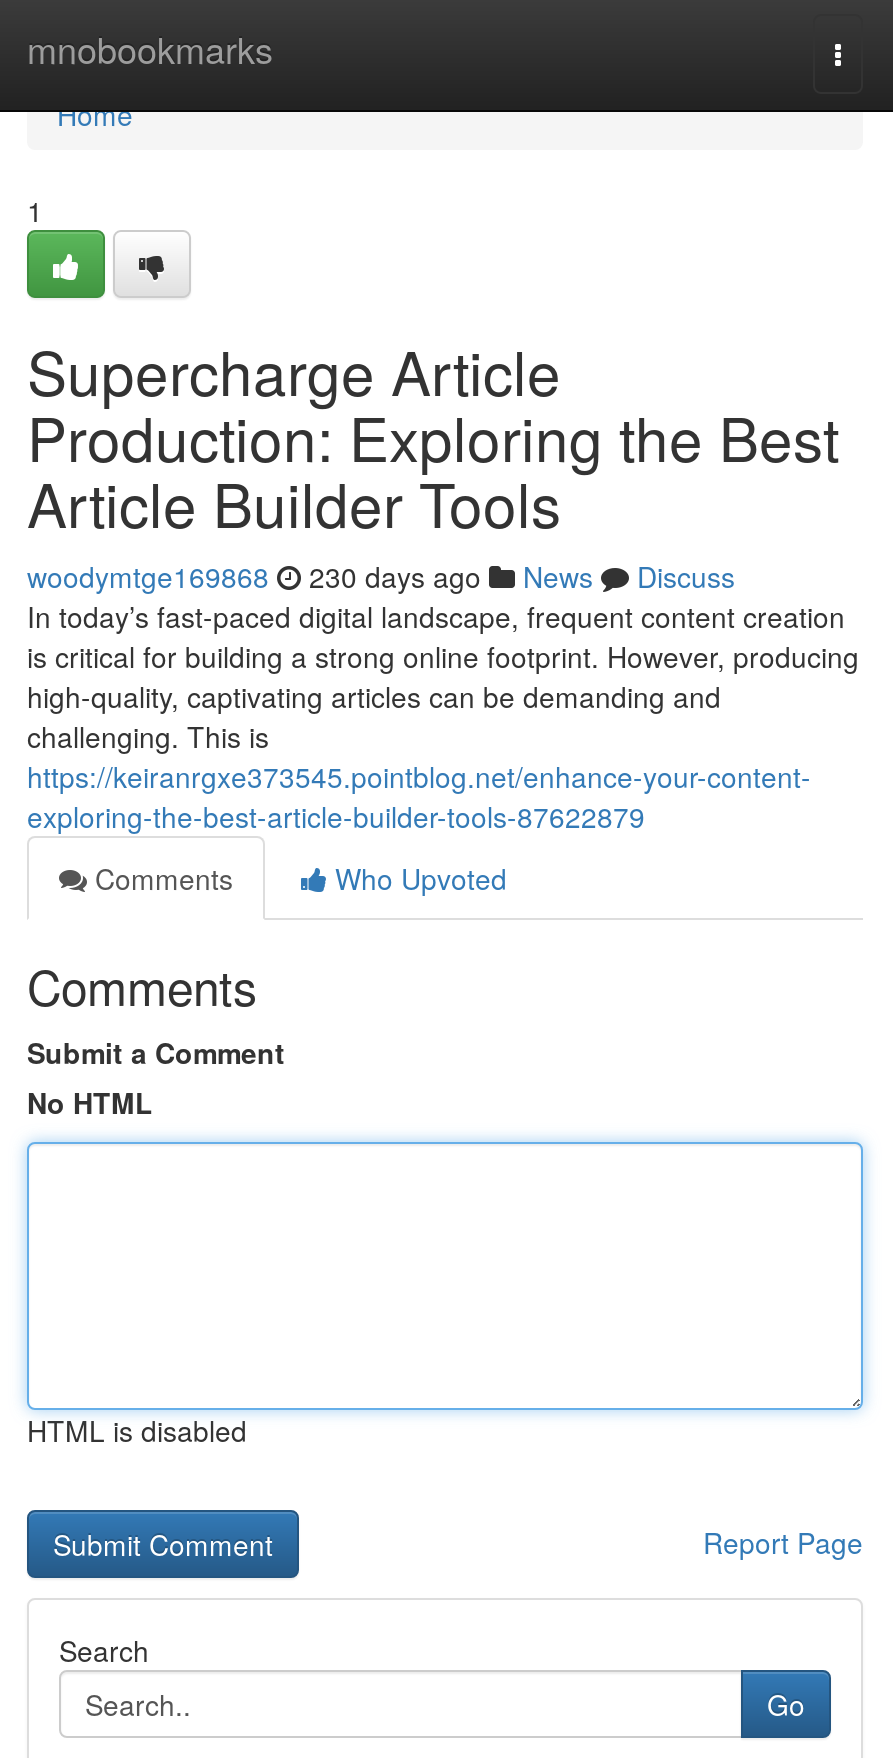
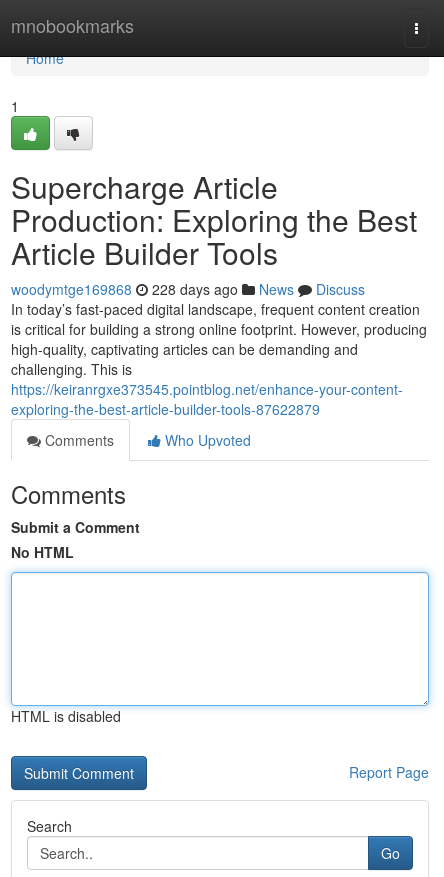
- woodymtge169868 230 days ago News Discuss
+ woodymtge169868 228 days ago News Discuss
